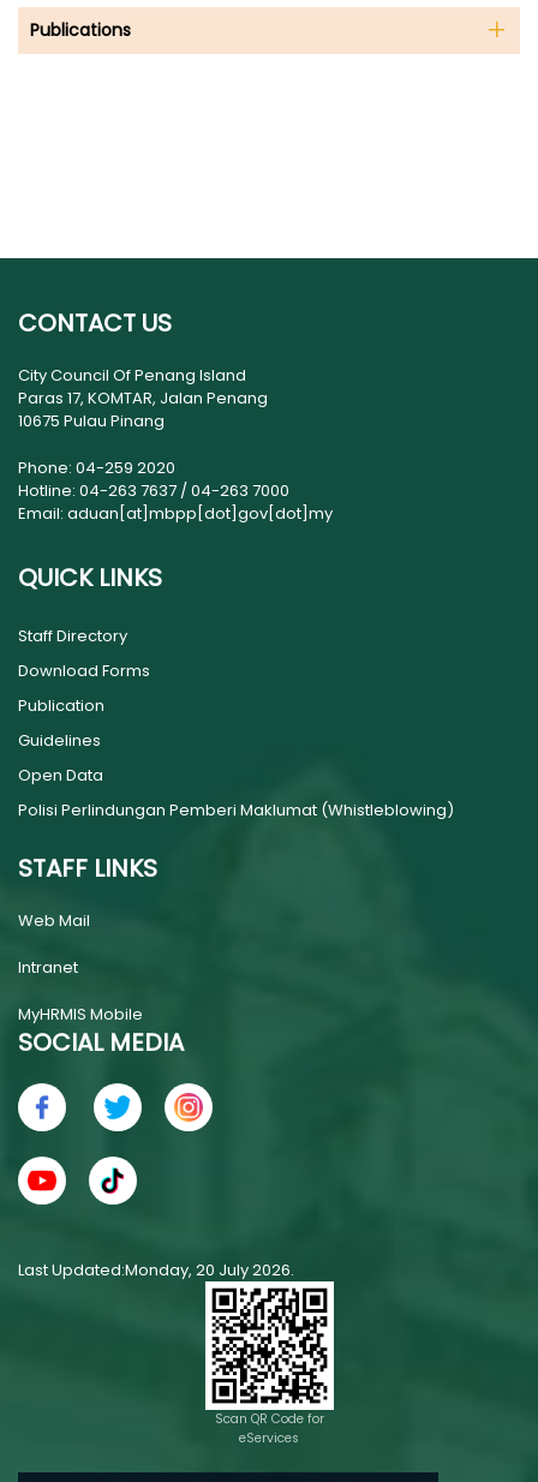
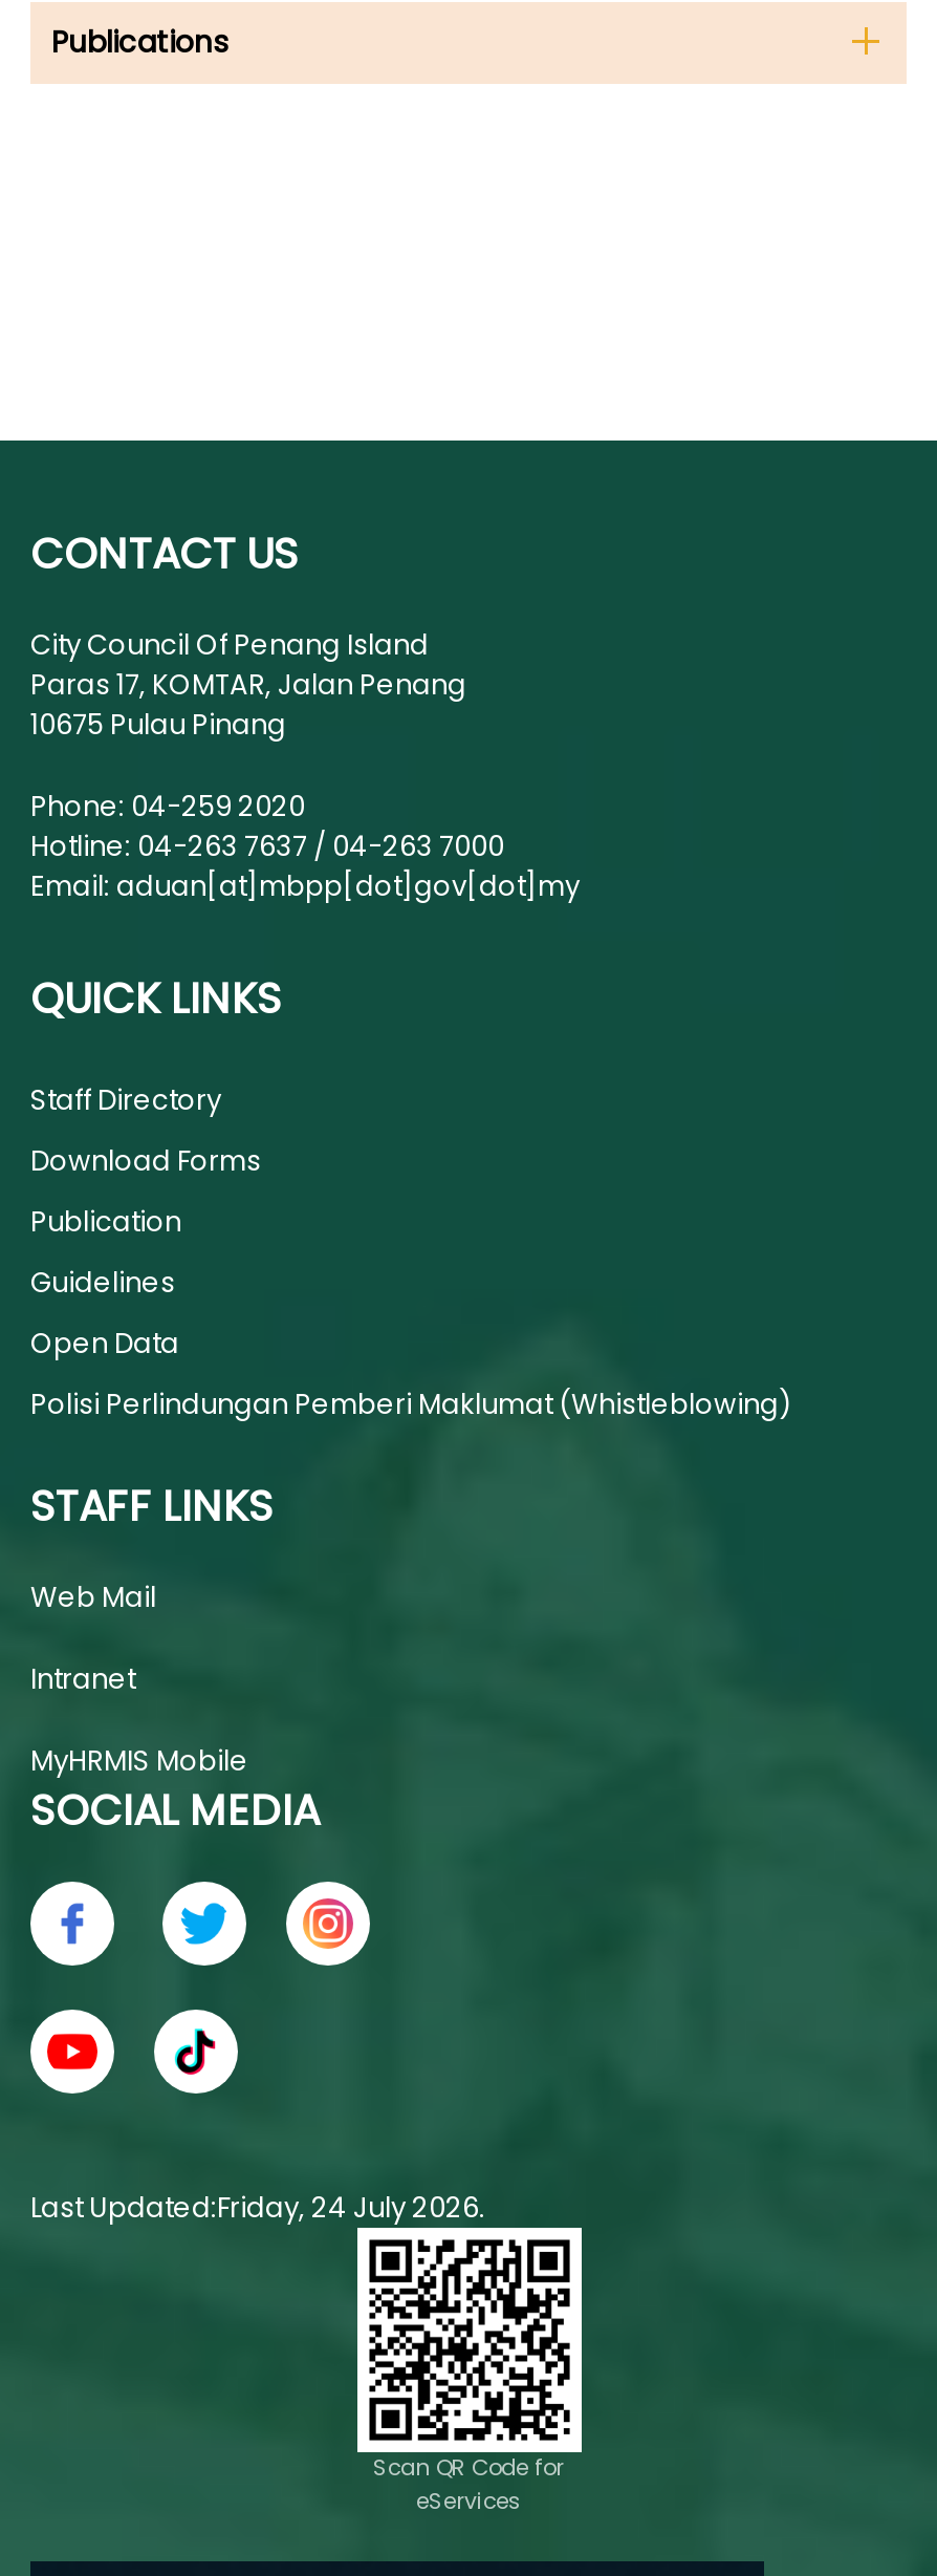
- Last Updated:Monday, 20 July 2026.
+ Last Updated:Friday, 24 July 2026.
